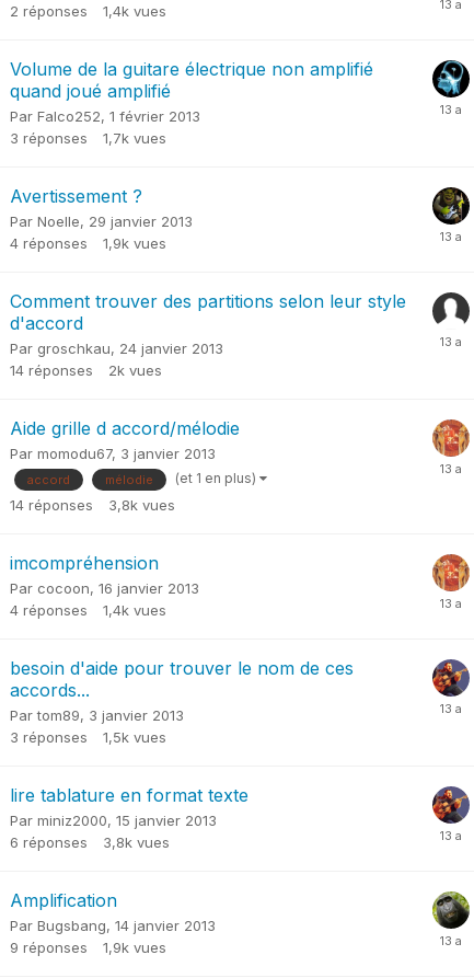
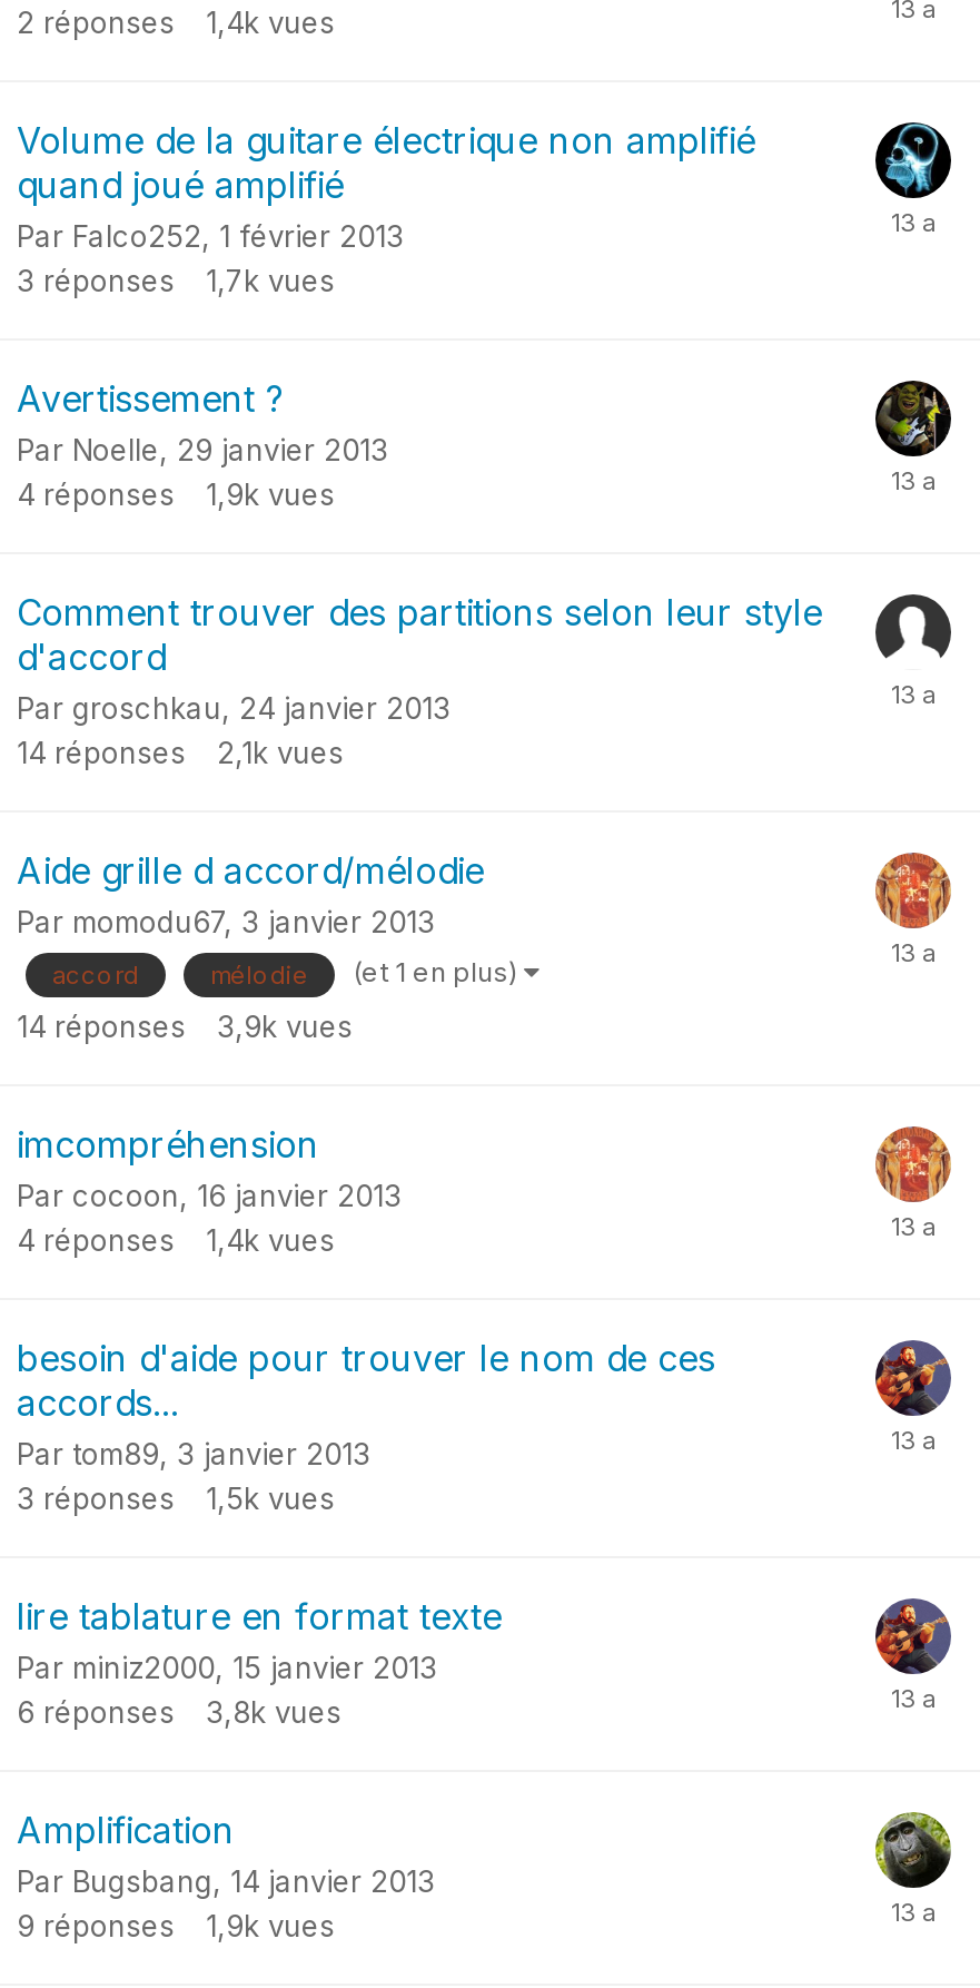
- 14 réponses 2k vues
+ 14 réponses 2,1k vues

- 14 réponses 3,8k vues
+ 14 réponses 3,9k vues
